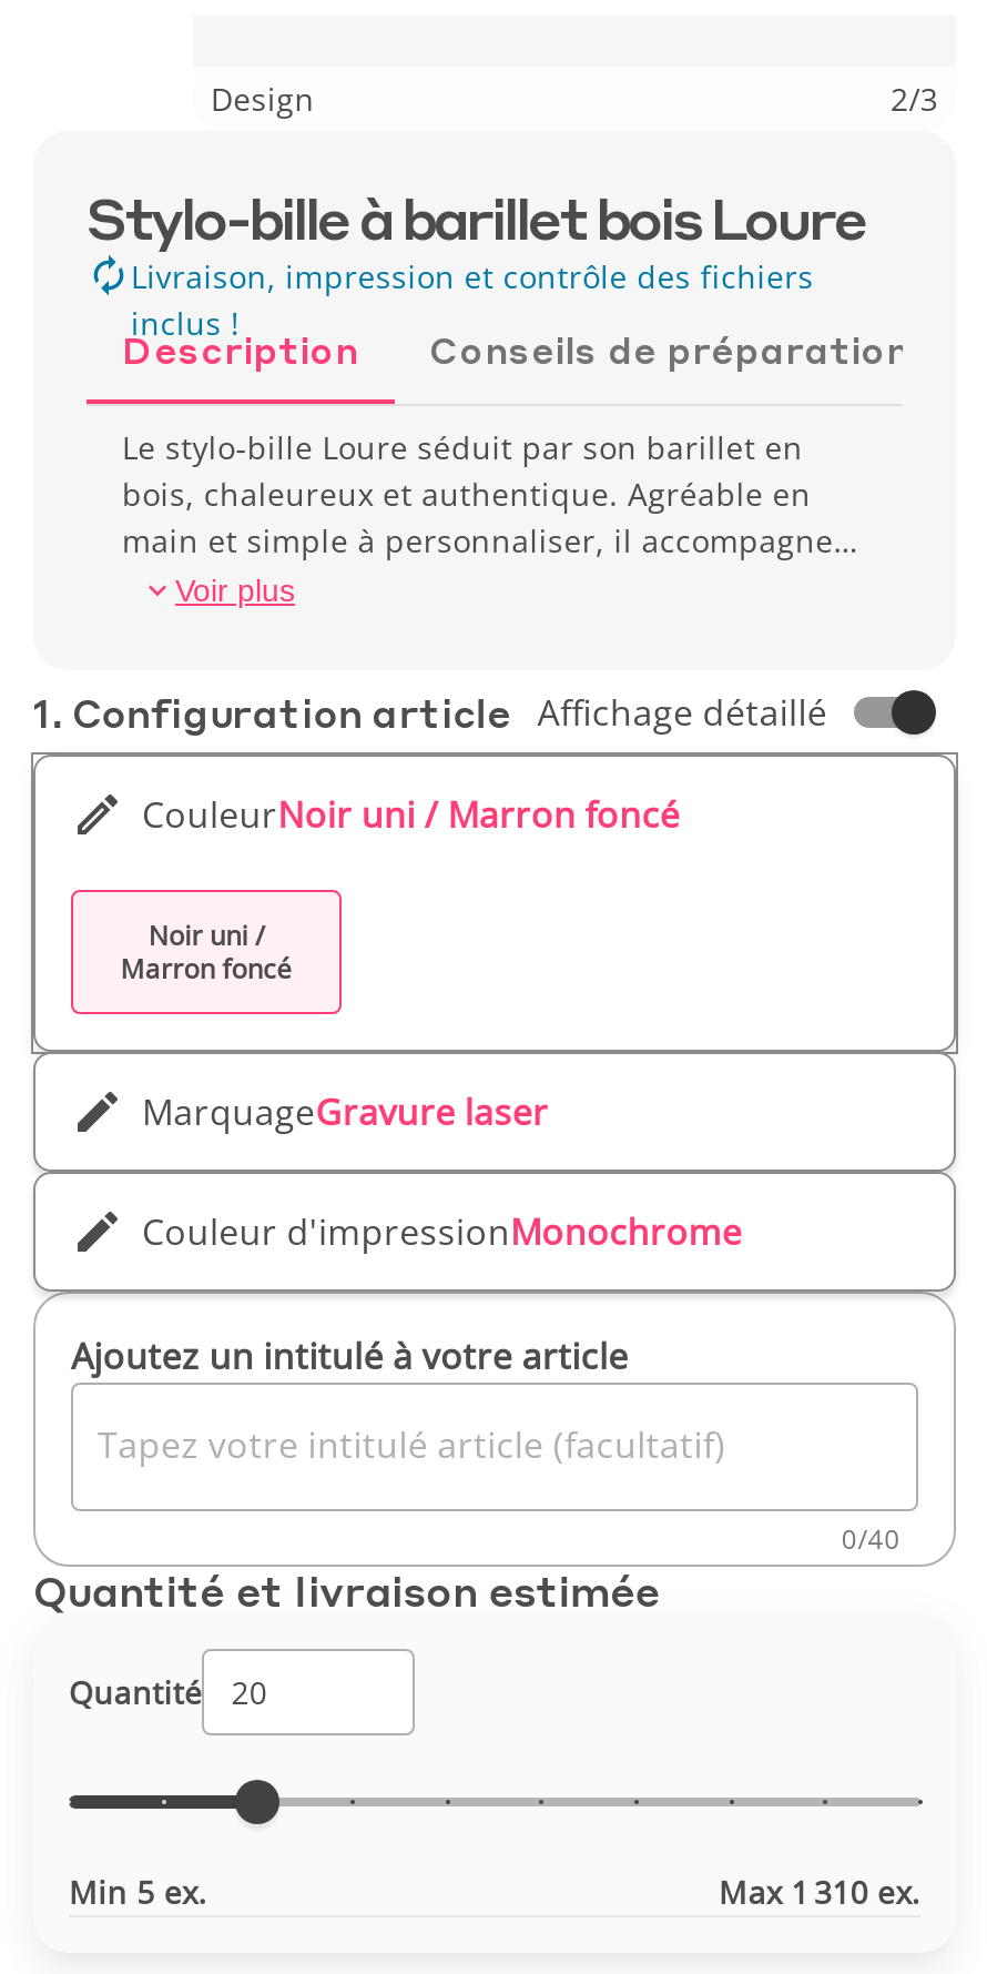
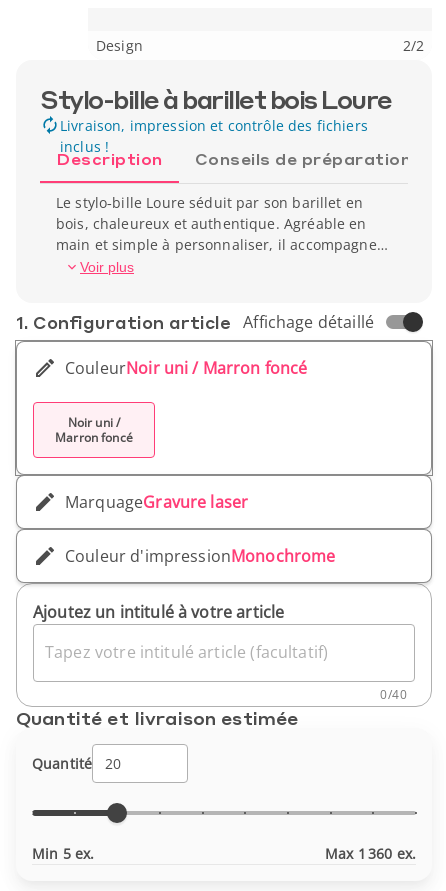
- 2/3
+ 2/2

- Max 1 310 ex.
+ Max 1 360 ex.
